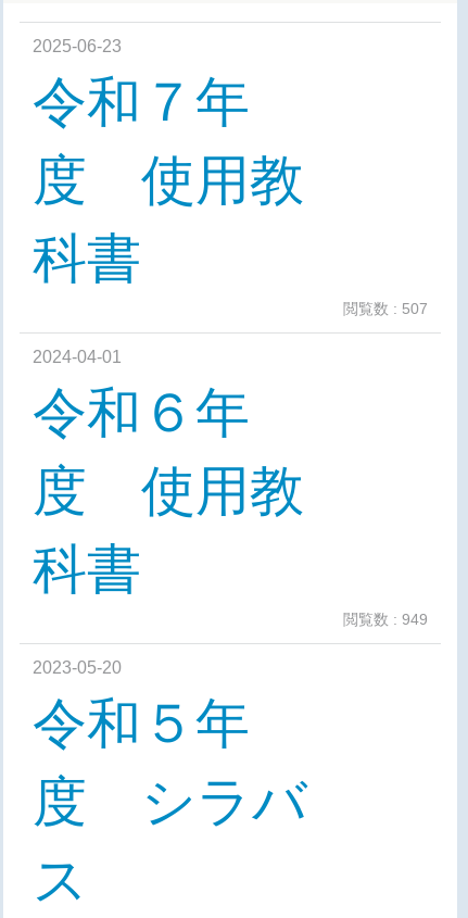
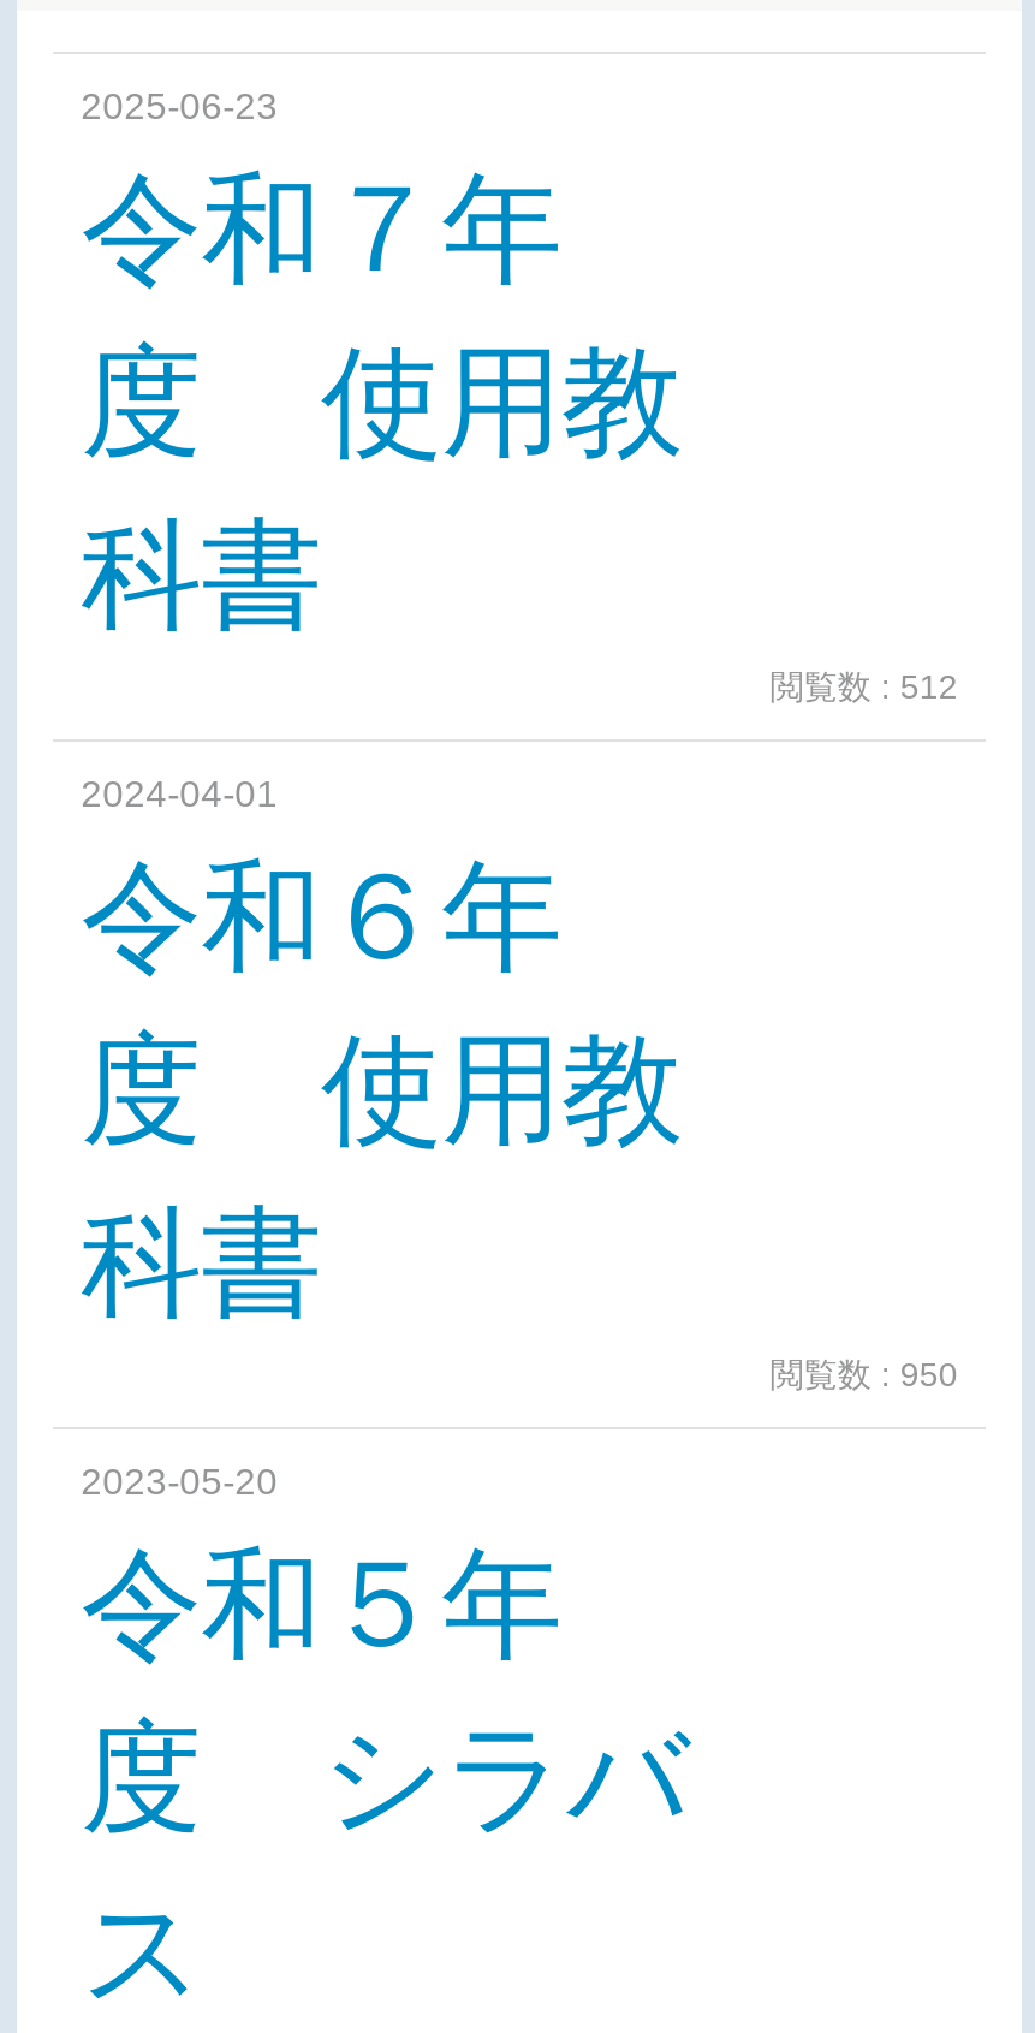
- 閲覧数 : 507
+ 閲覧数 : 512

- 閲覧数 : 949
+ 閲覧数 : 950
